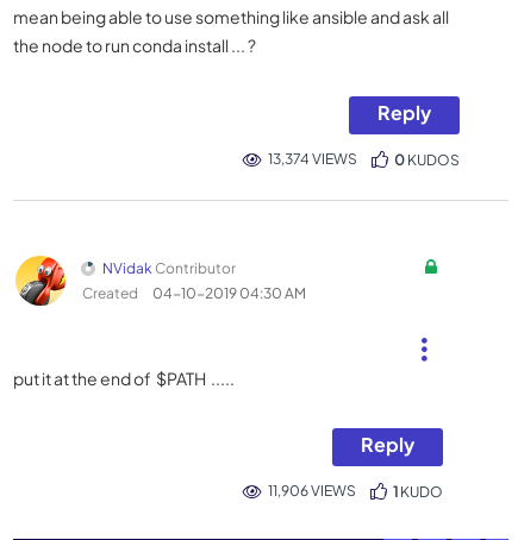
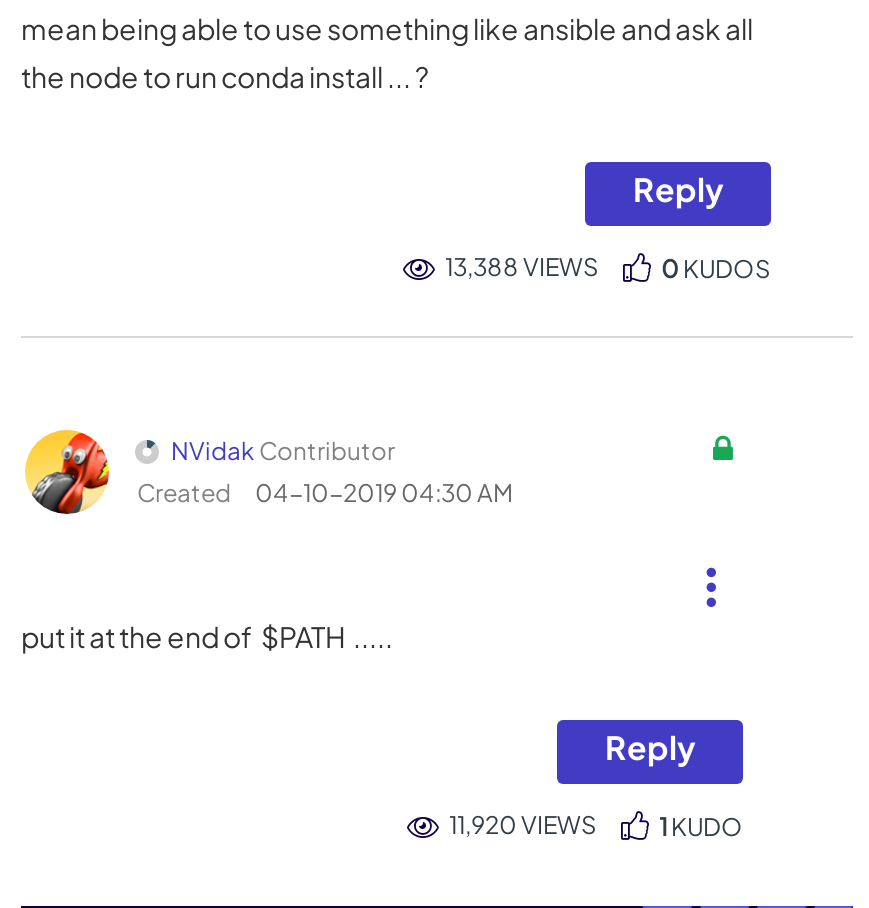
- 13,374 VIEWS
+ 13,388 VIEWS

- 11,906 VIEWS
+ 11,920 VIEWS
